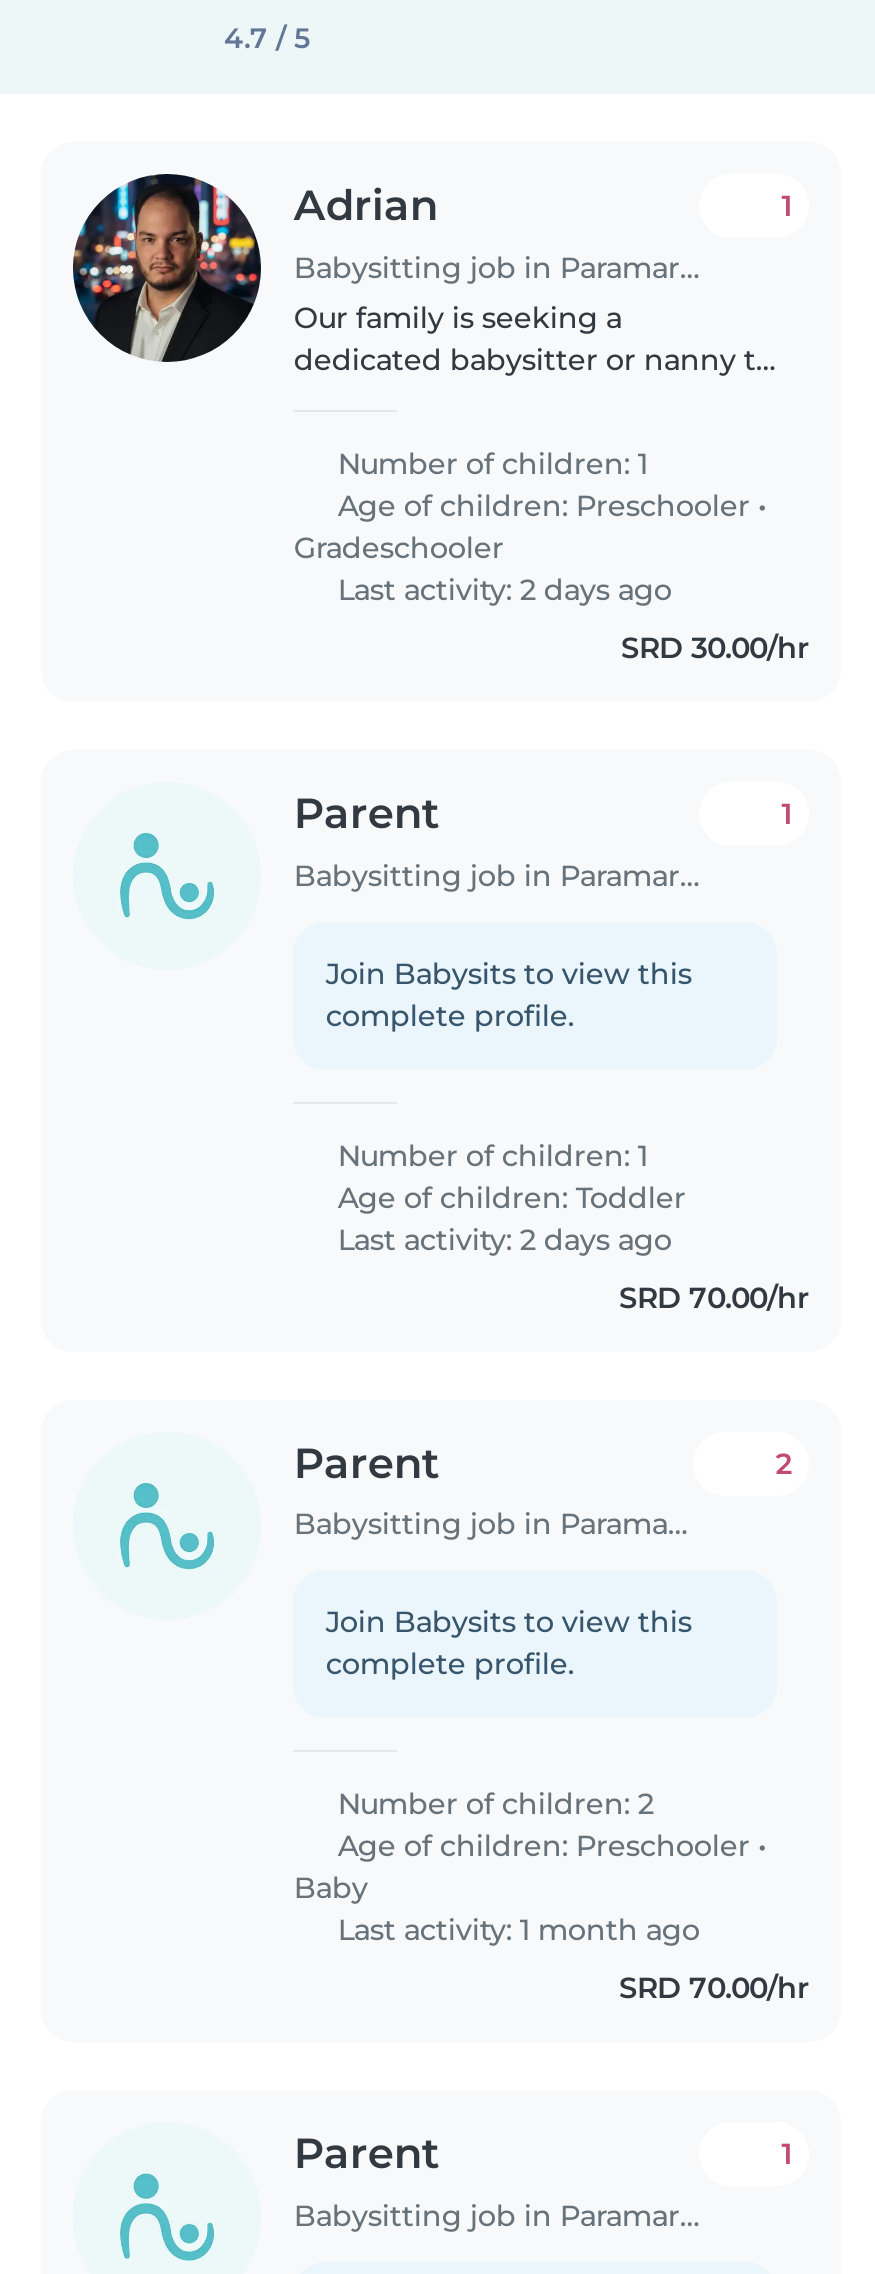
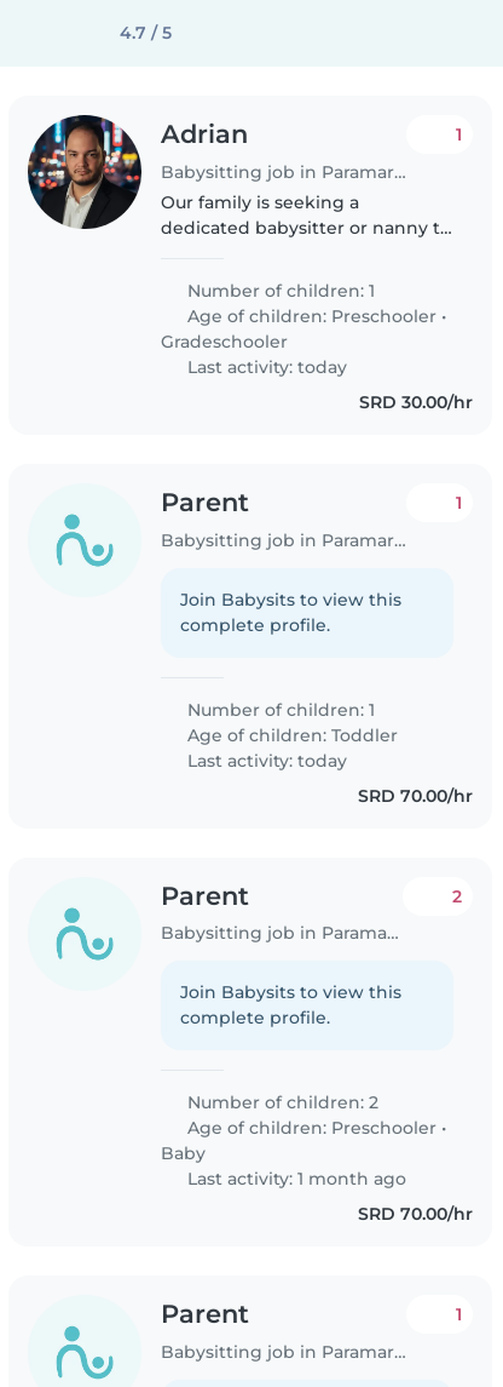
- Last activity: 2 days ago
+ Last activity: today

- Last activity: 2 days ago
+ Last activity: today
